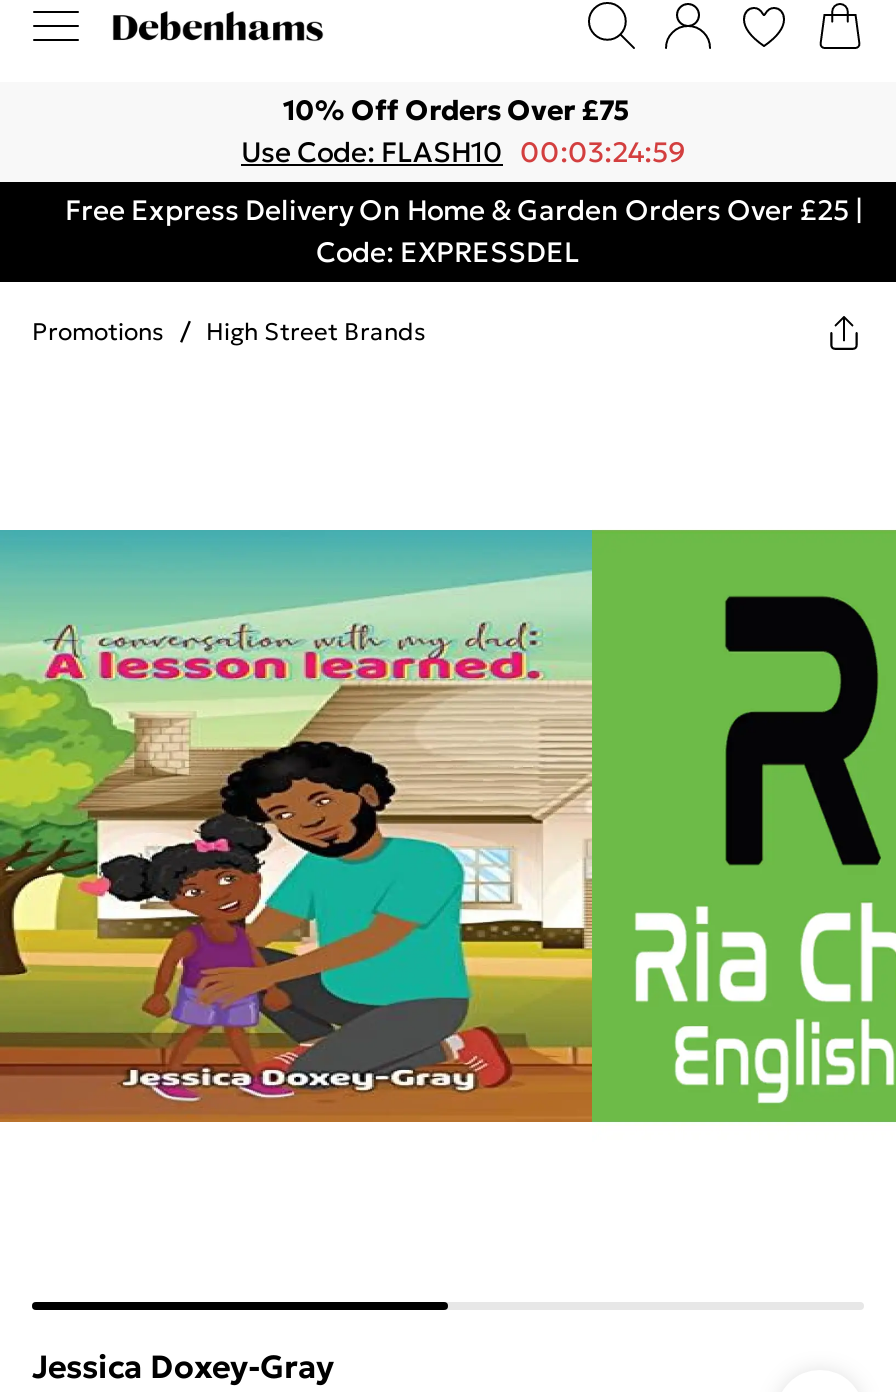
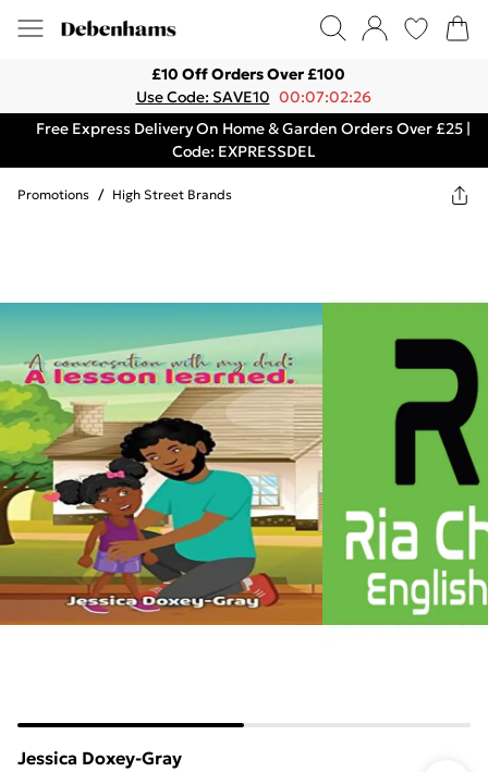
- 10% Off Orders Over £75
+ £10 Off Orders Over £100

- Use Code: FLASH10 00:03:24:59
+ Use Code: SAVE10 00:07:02:26
